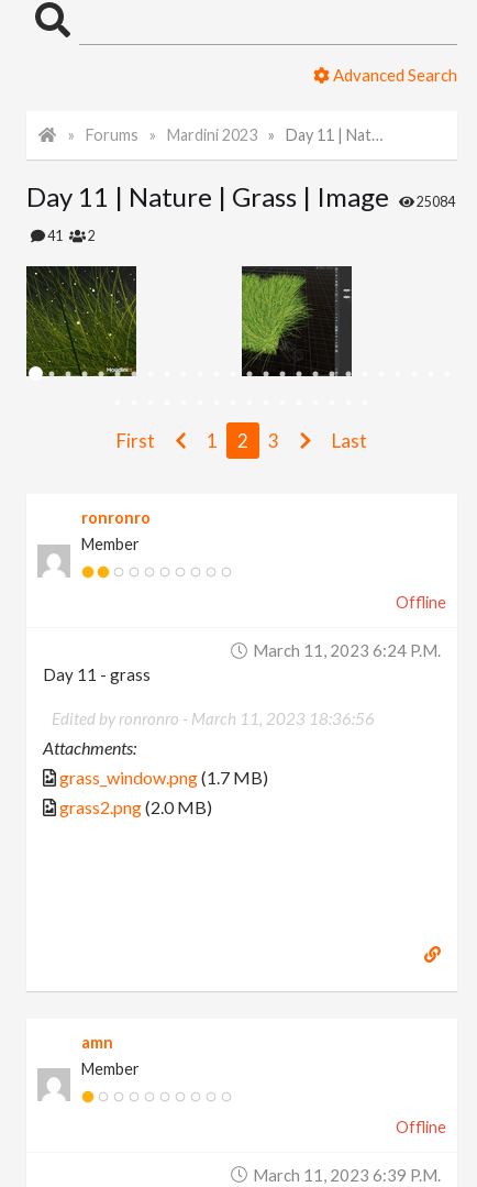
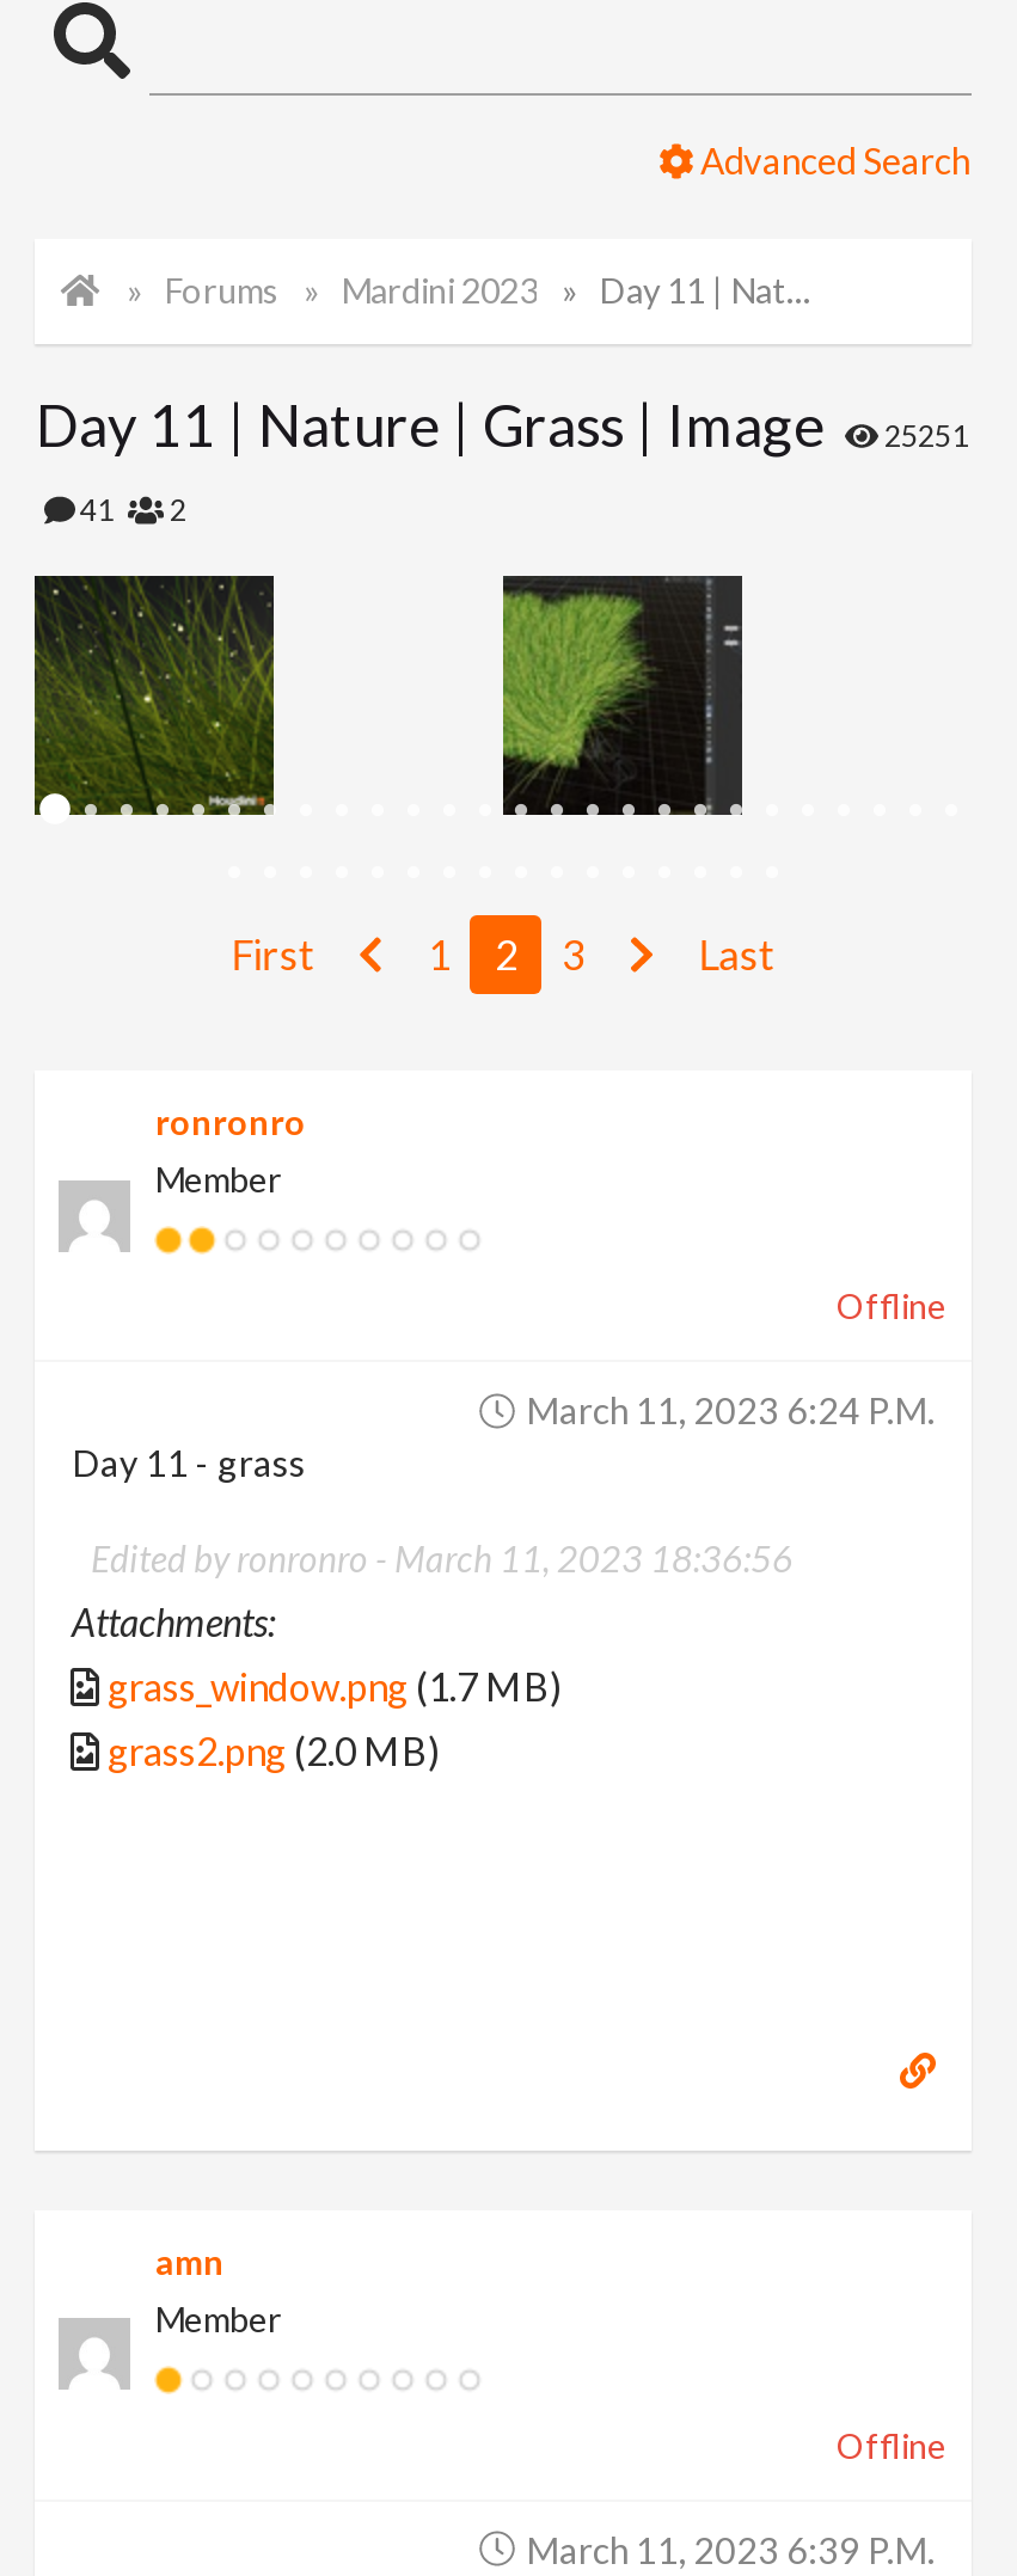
- 25084
+ 25251
